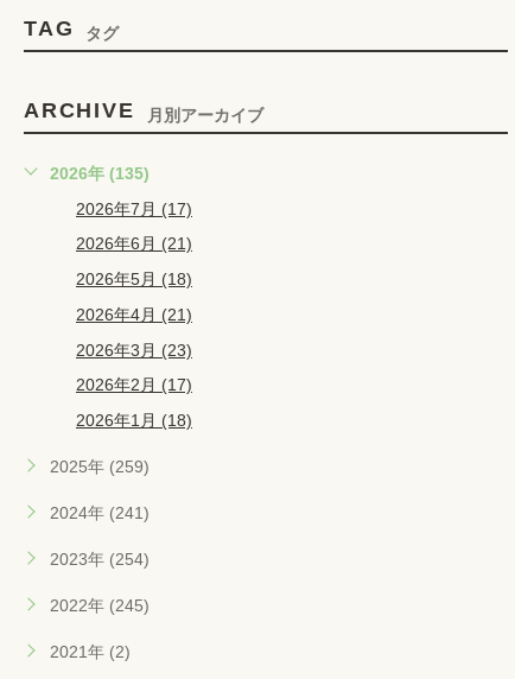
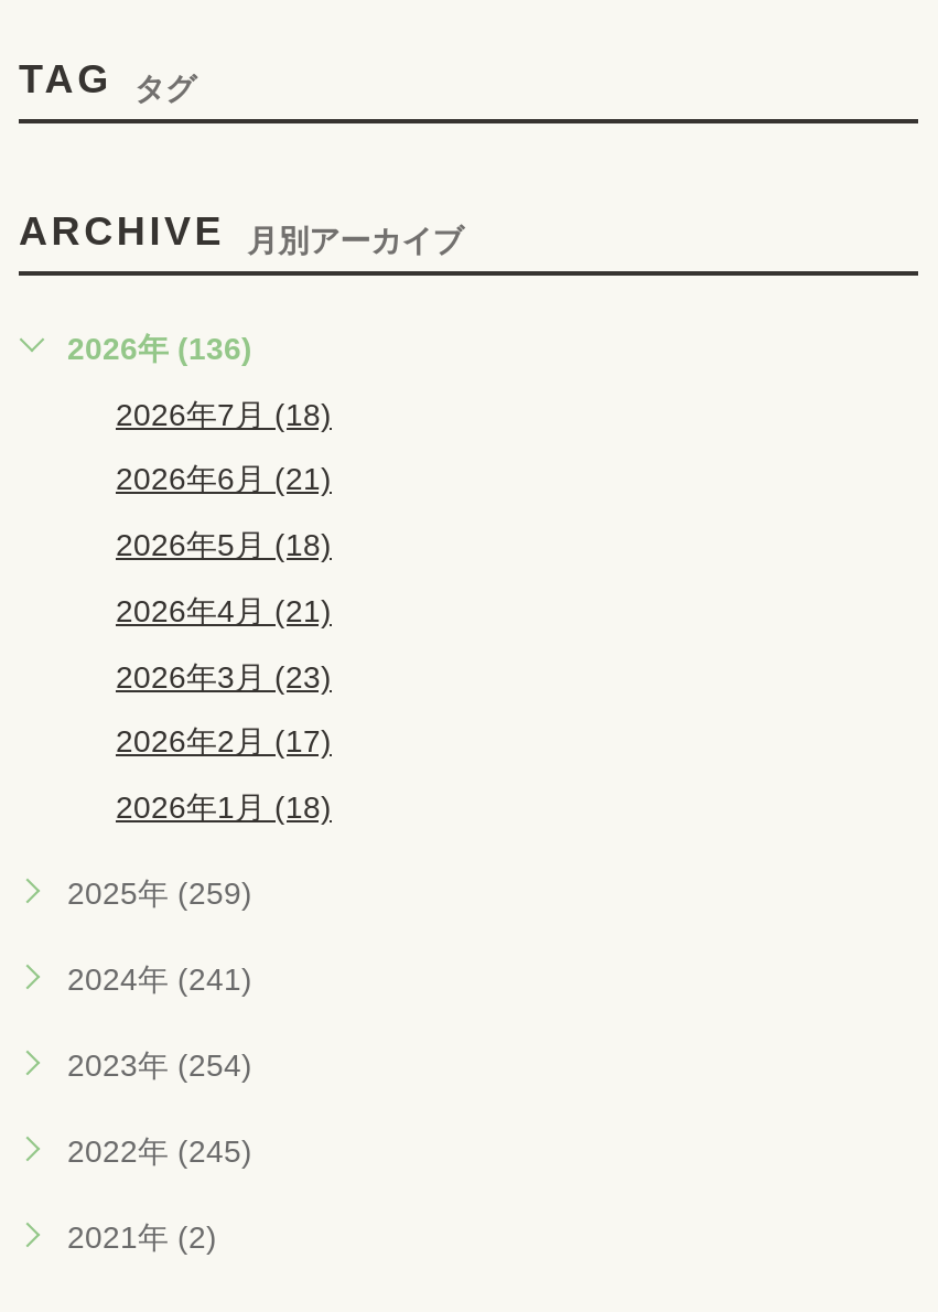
- 2026年 (135)
+ 2026年 (136)

- 2026年7月 (17)
+ 2026年7月 (18)
